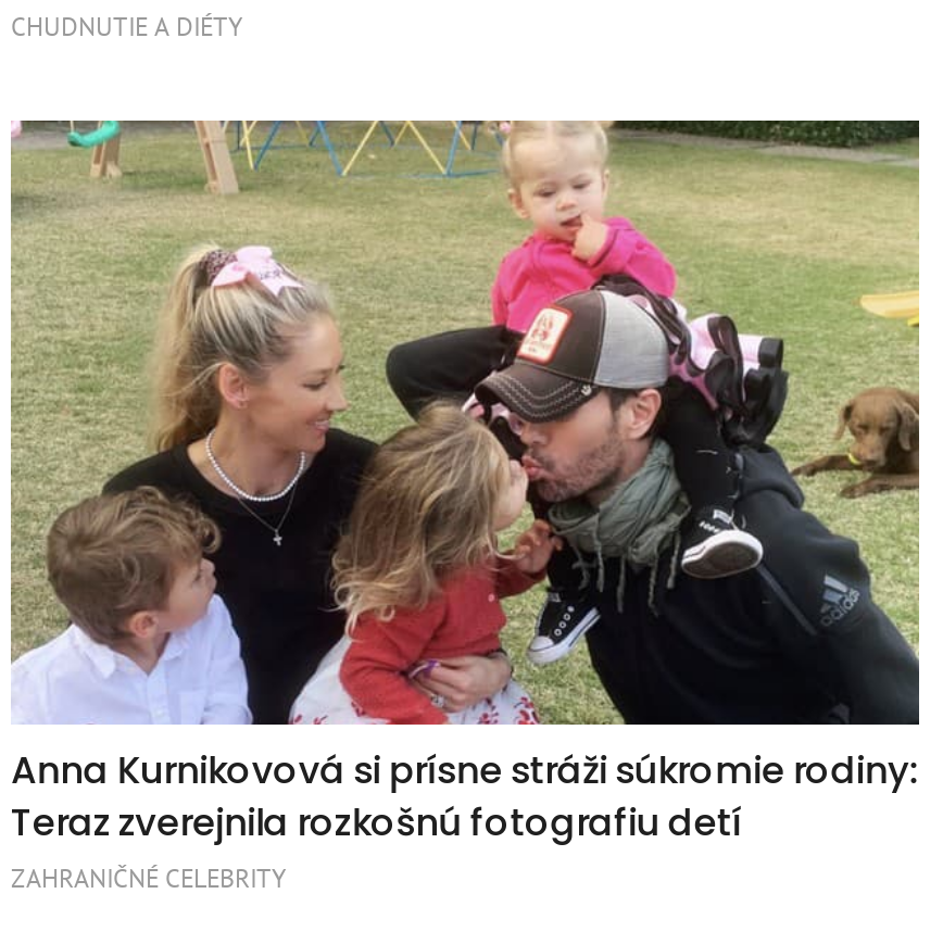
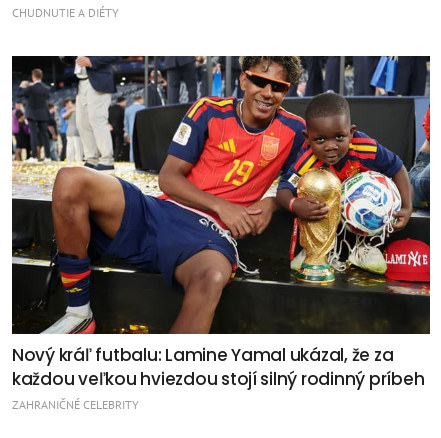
- [image]
- Anna Kurnikovová si prísne stráži súkromie rodiny:
- Teraz zverejnila rozkošnú fotografiu detí
+ [image]
+ Nový kráľ futbalu: Lamine Yamal ukázal, že za
+ každou veľkou hviezdou stojí silný rodinný príbeh
